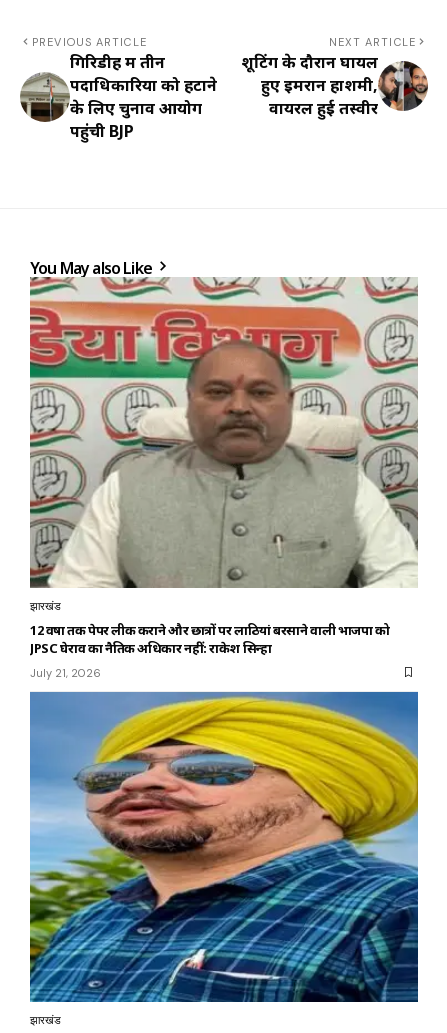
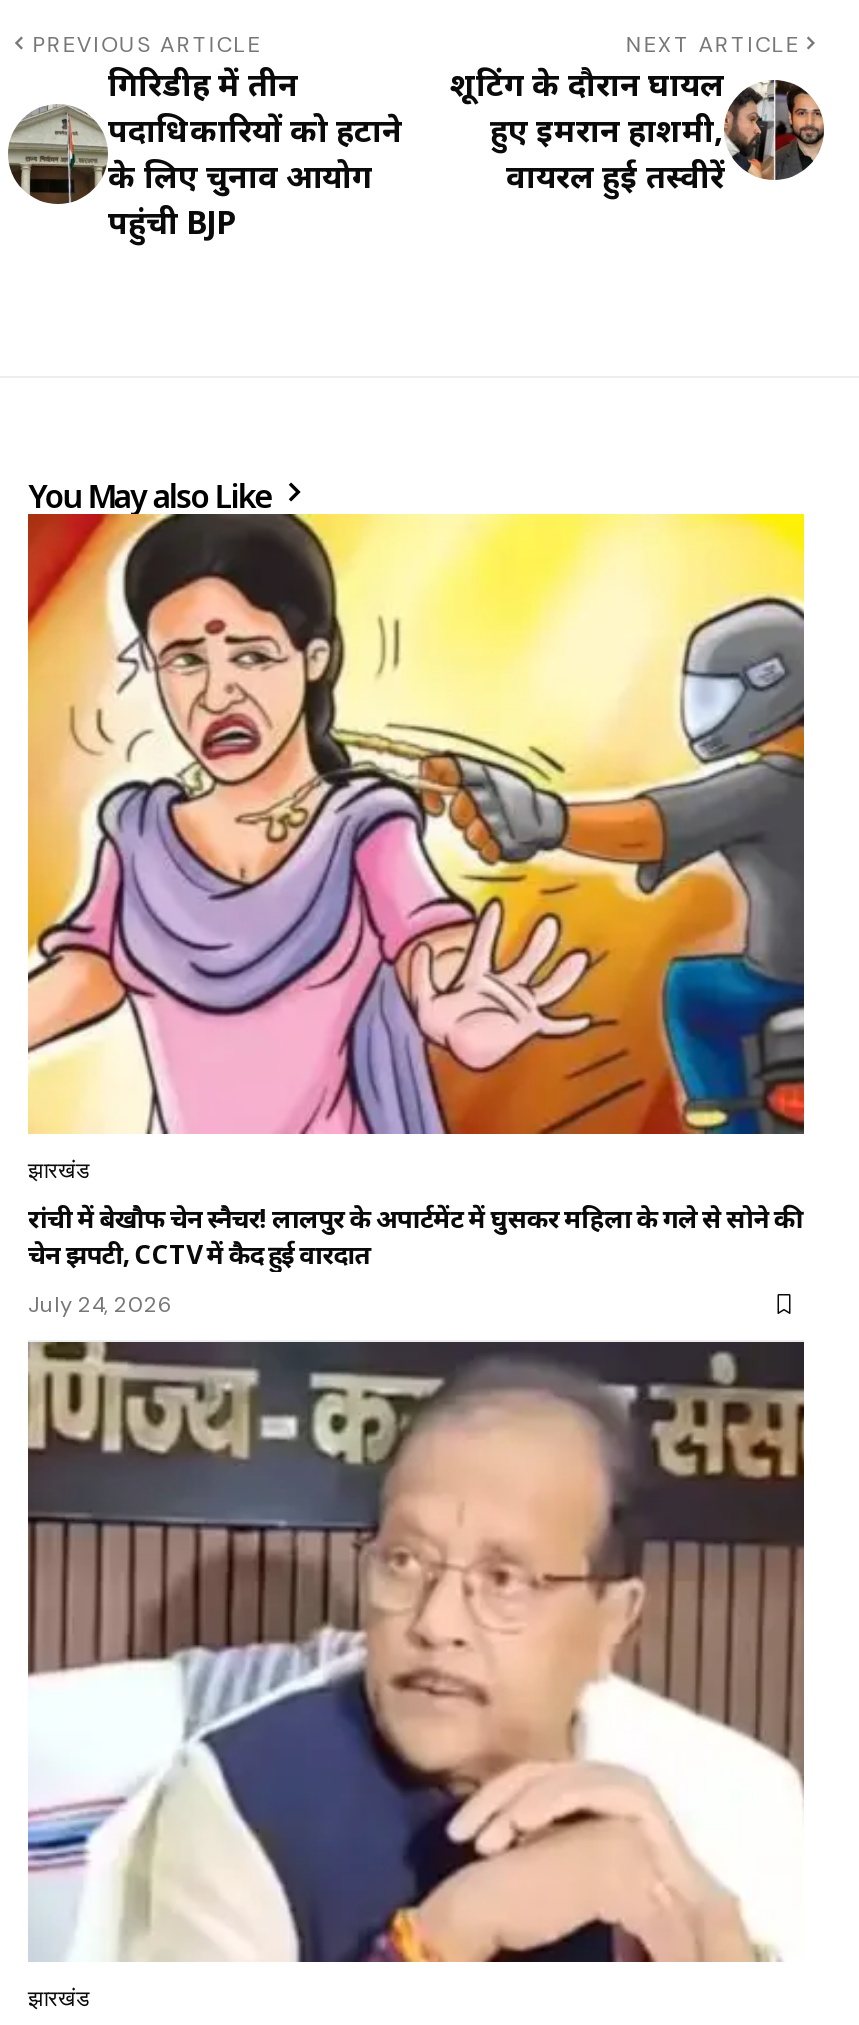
- [image]
- 12 वर्षों तक पेपर लीक कराने और छात्रों पर लाठियां बरसाने वाली भाजपा को
- JPSC घेराव का नैतिक अधिकार नहीं: राकेश सिन्हा
+ [image]
+ रांची में बेखौफ चेन स्नैचर! लालपुर के अपार्टमेंट में घुसकर महिला के गले से सोने की
+ चेन झपटी, CCTV में कैद हुई वारदात

- July 21, 2026
+ July 24, 2026

- [image]
+ [image]
